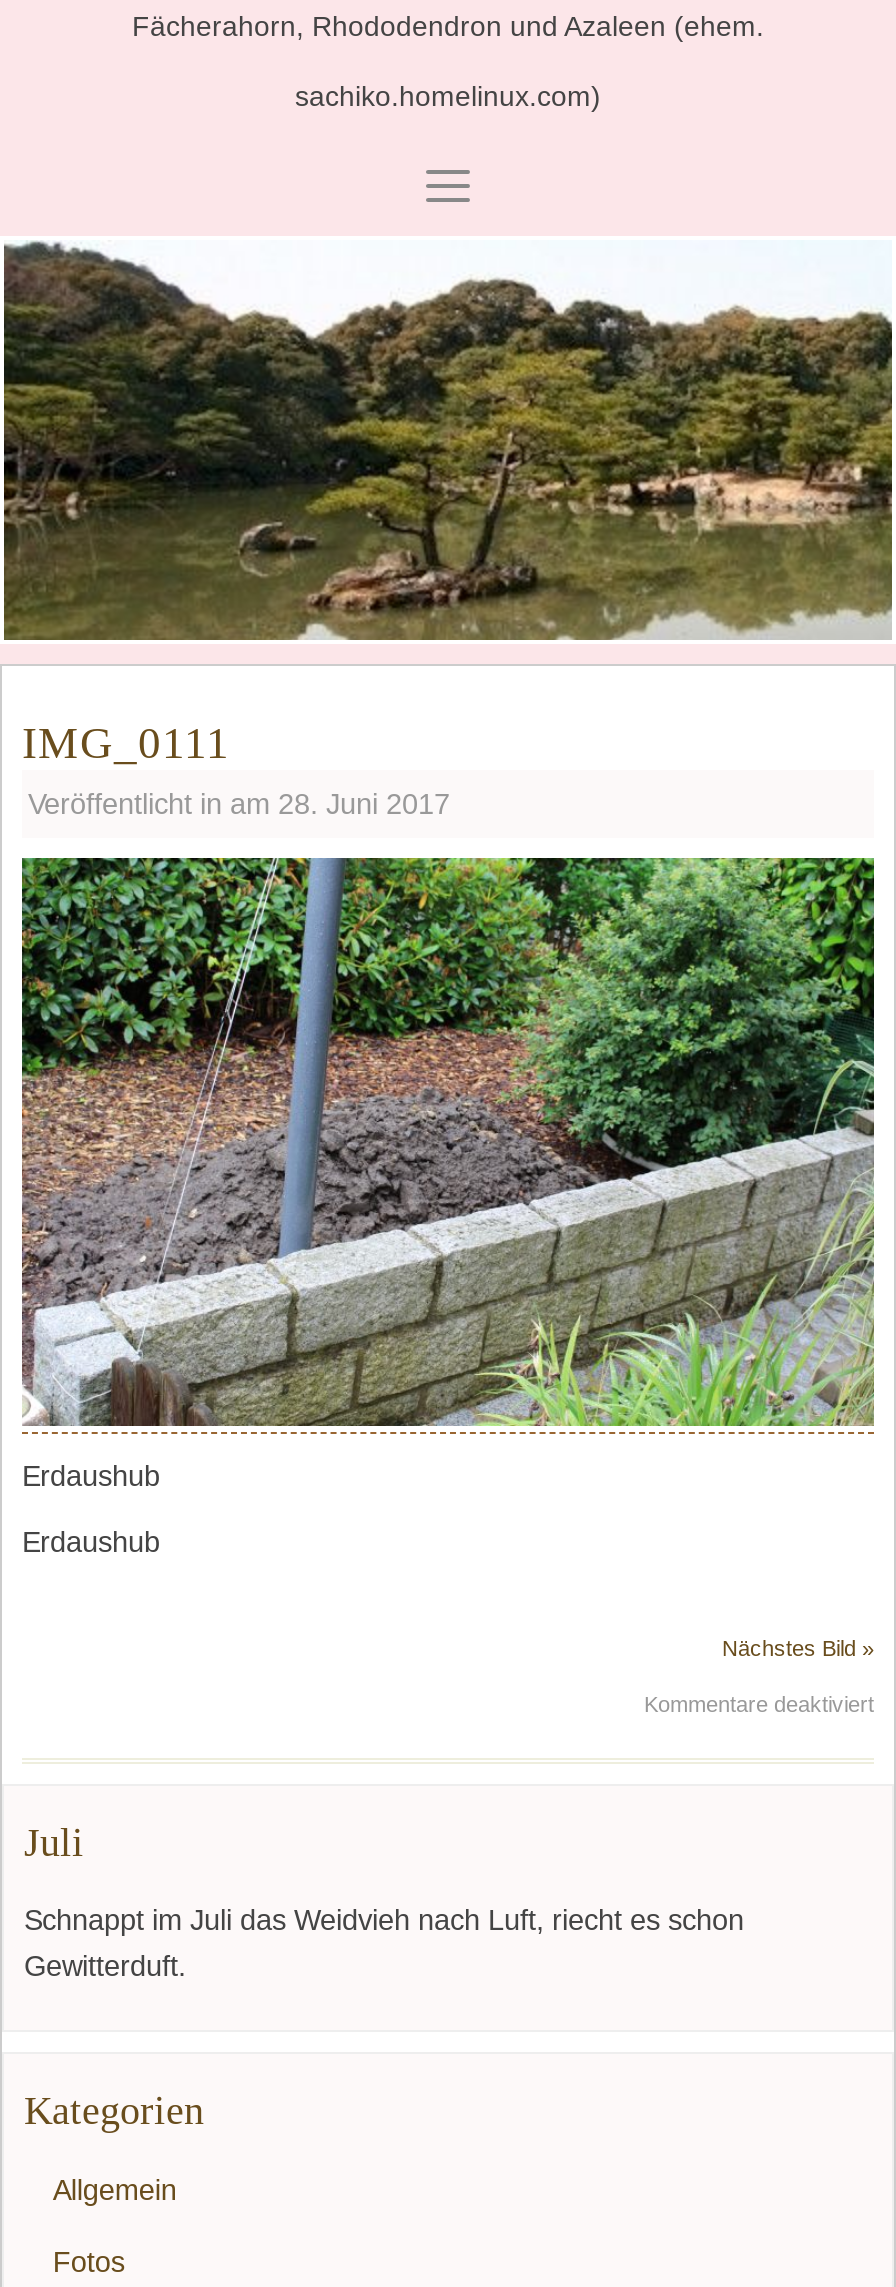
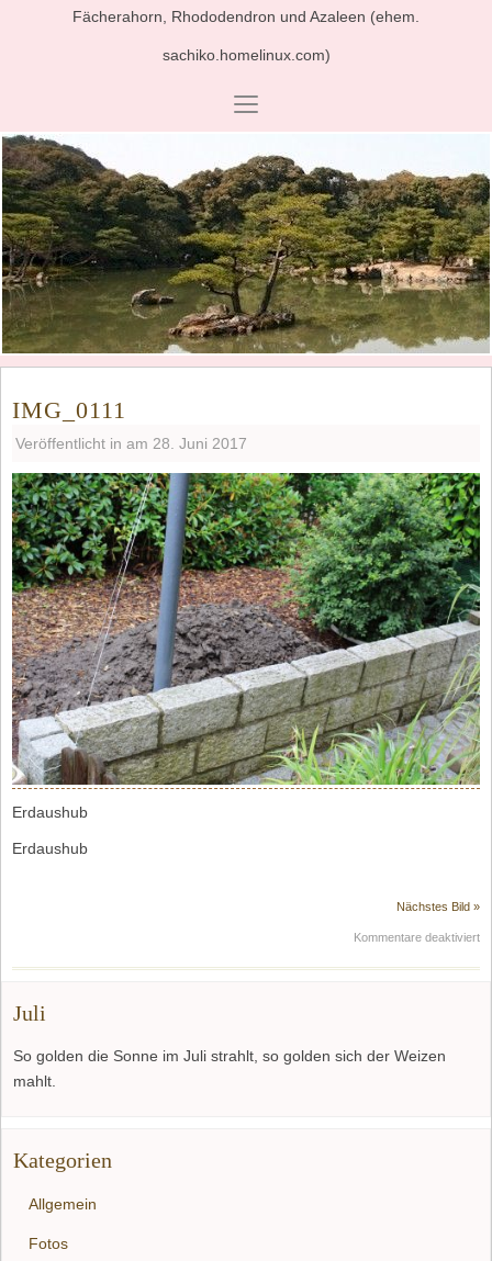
- Schnappt im Juli das Weidvieh nach Luft, riecht es schon
- Gewitterduft.
+ So golden die Sonne im Juli strahlt, so golden sich der Weizen
+ mahlt.
